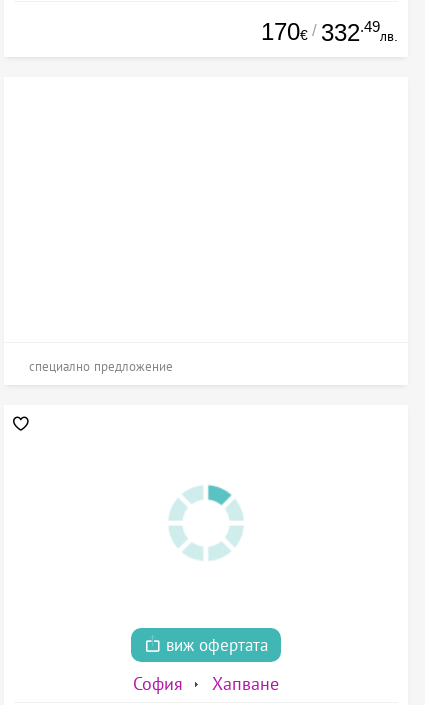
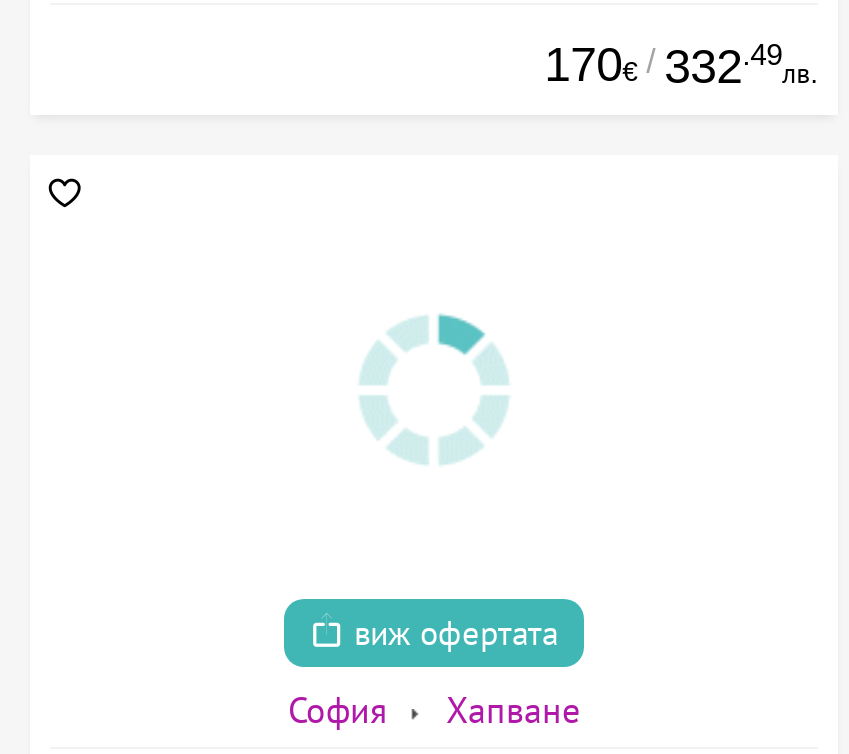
- специално предложение
